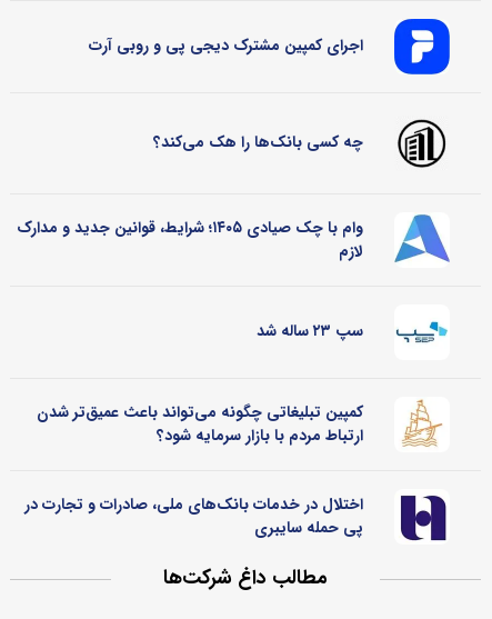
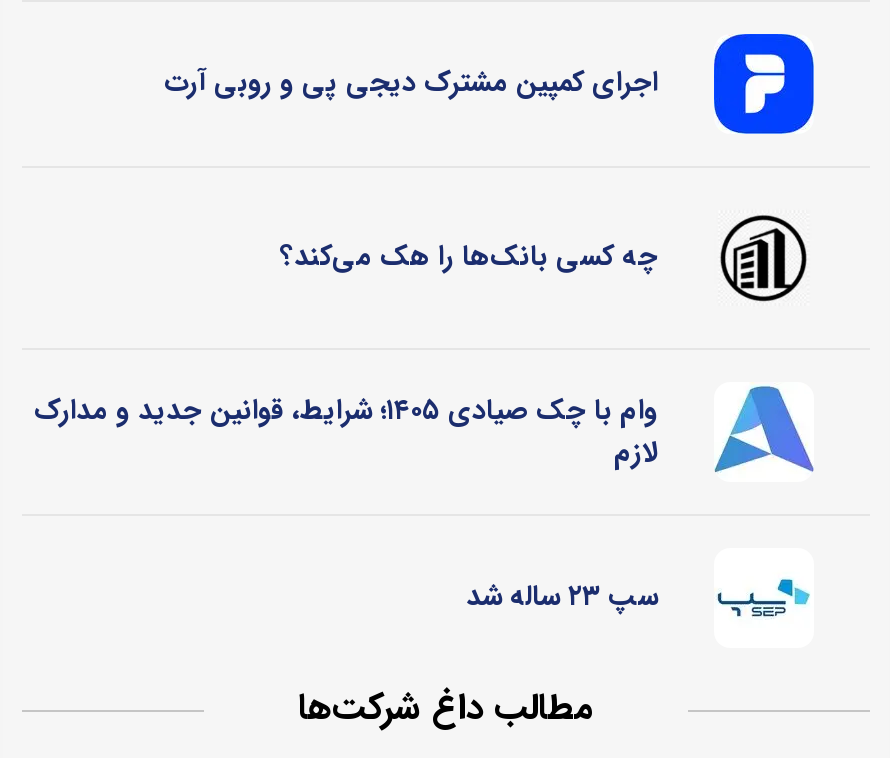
- [image]
- کمپین‌ تبلیغاتی چگونه می‌تواند باعث عمیق‌تر شدن
- ارتباط مردم با بازار سرمایه شود؟
- اختلال در خدمات بانک‌های ملی، صادرات و تجارت در
- پی حمله سایبری

- [image]
